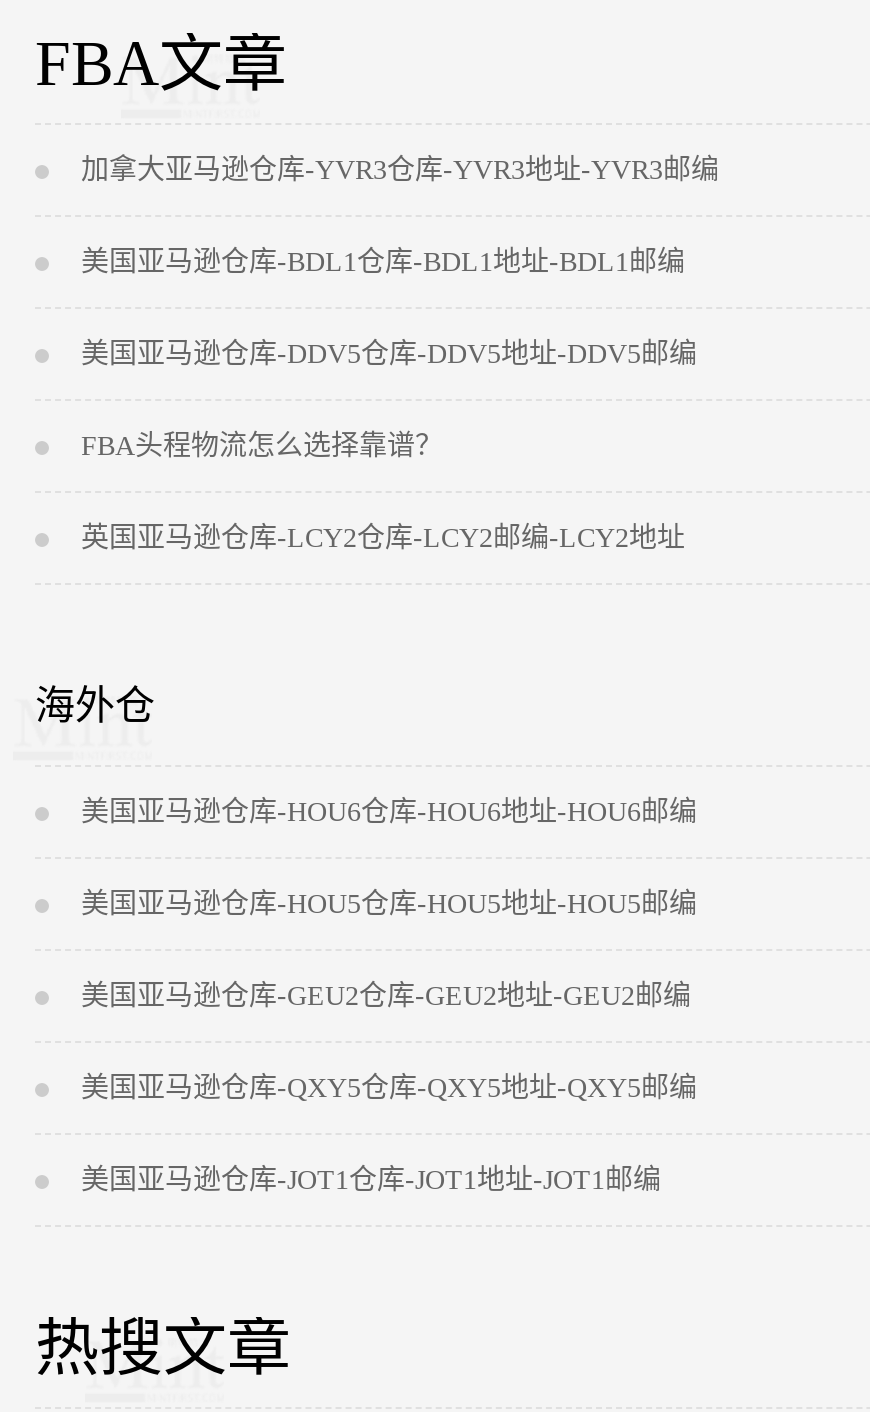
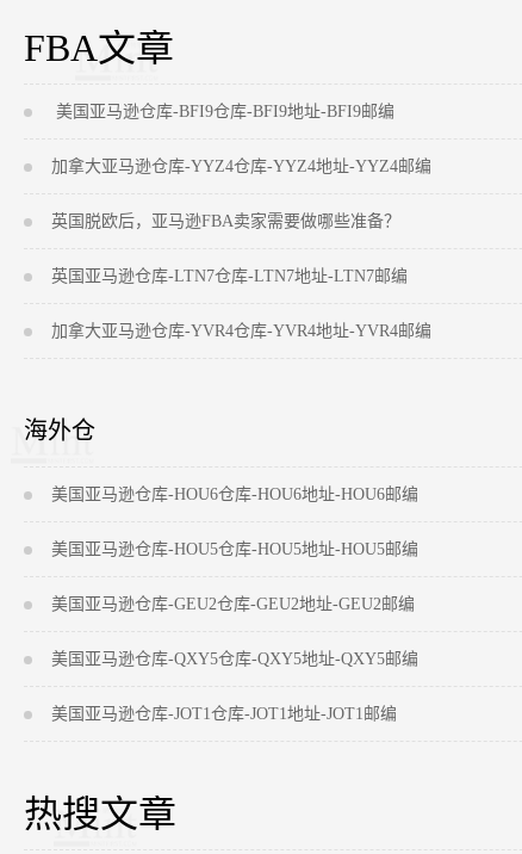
- 加拿大亚马逊仓库-YVR3仓库-YVR3地址-YVR3邮编
+ 美国亚马逊仓库-BFI9仓库-BFI9地址-BFI9邮编

- 美国亚马逊仓库-BDL1仓库-BDL1地址-BDL1邮编
+ 加拿大亚马逊仓库-YYZ4仓库-YYZ4地址-YYZ4邮编

- 美国亚马逊仓库-DDV5仓库-DDV5地址-DDV5邮编
+ 英国脱欧后，亚马逊FBA卖家需要做哪些准备？

- FBA头程物流怎么选择靠谱？
+ 英国亚马逊仓库-LTN7仓库-LTN7地址-LTN7邮编

- 英国亚马逊仓库-LCY2仓库-LCY2邮编-LCY2地址
+ 加拿大亚马逊仓库-YVR4仓库-YVR4地址-YVR4邮编
